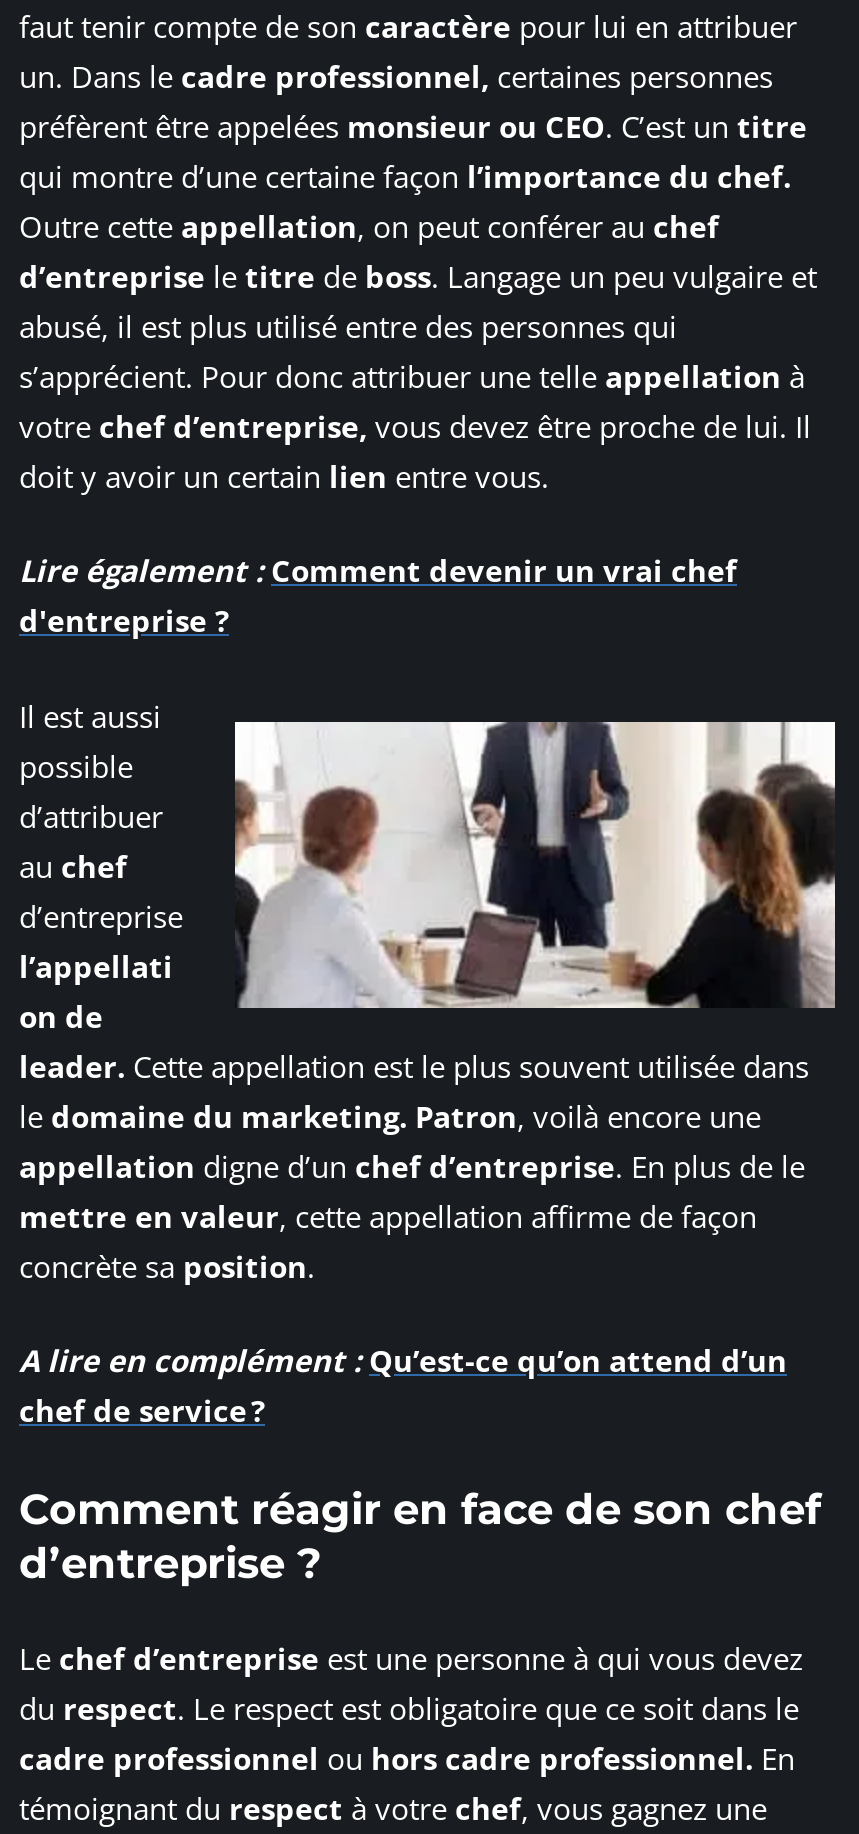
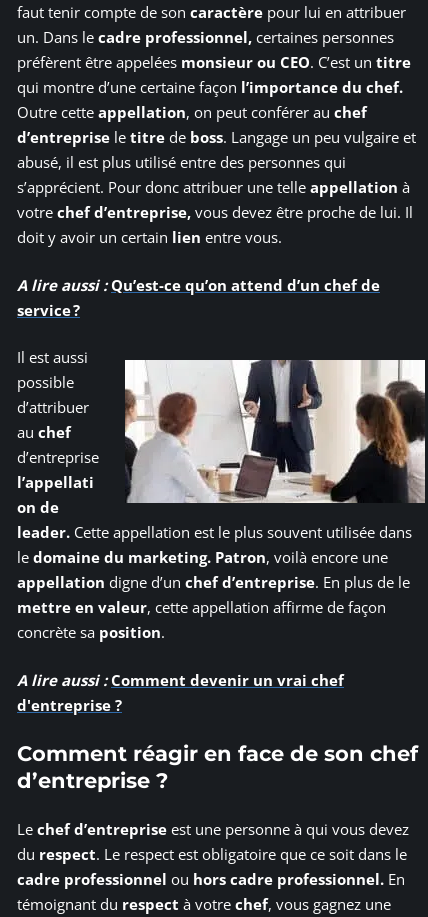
- Lire également : Comment devenir un vrai chef
- d'entreprise ?
+ A lire aussi : Qu’est-ce qu’on attend d’un chef de
+ service ?

- A lire en complément : Qu’est-ce qu’on attend d’un
- chef de service ?
+ A lire aussi : Comment devenir un vrai chef
+ d'entreprise ?
